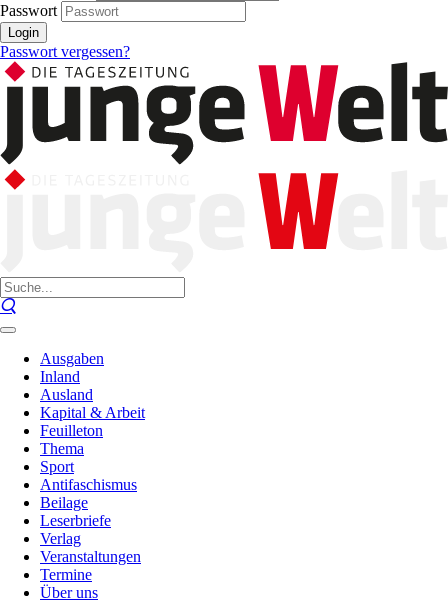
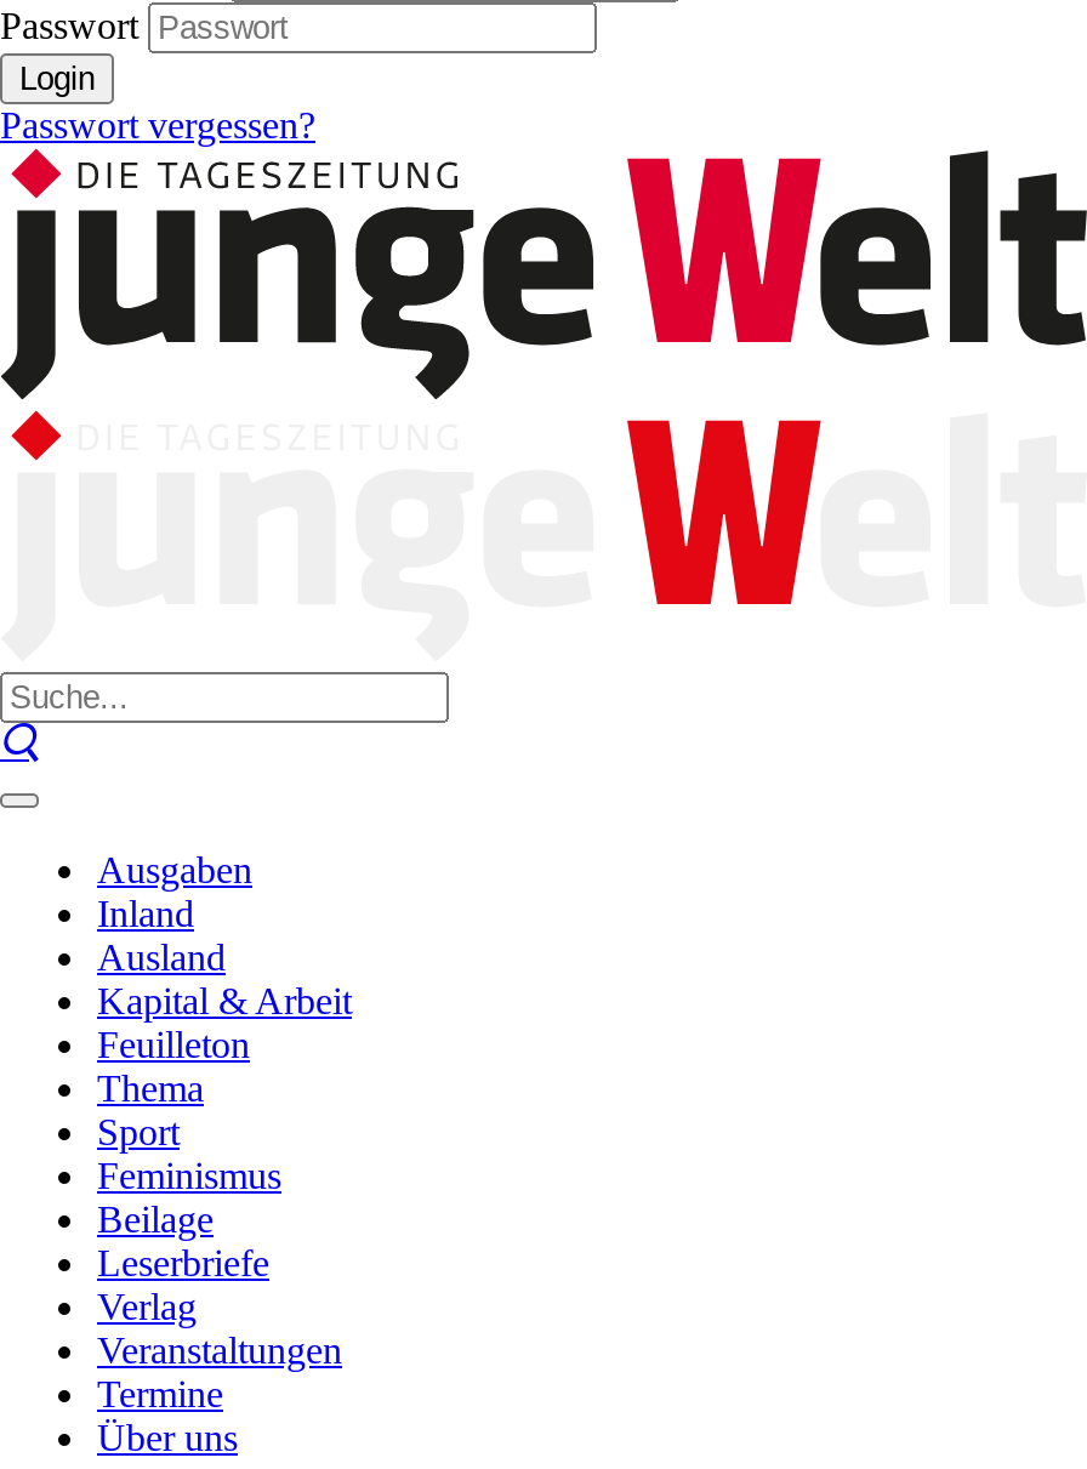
- Antifaschismus
+ Feminismus
